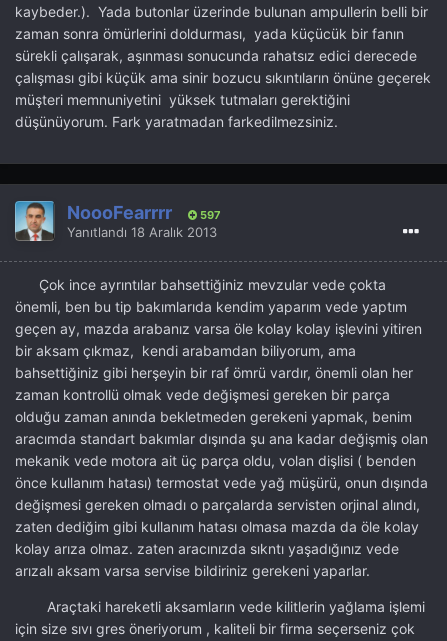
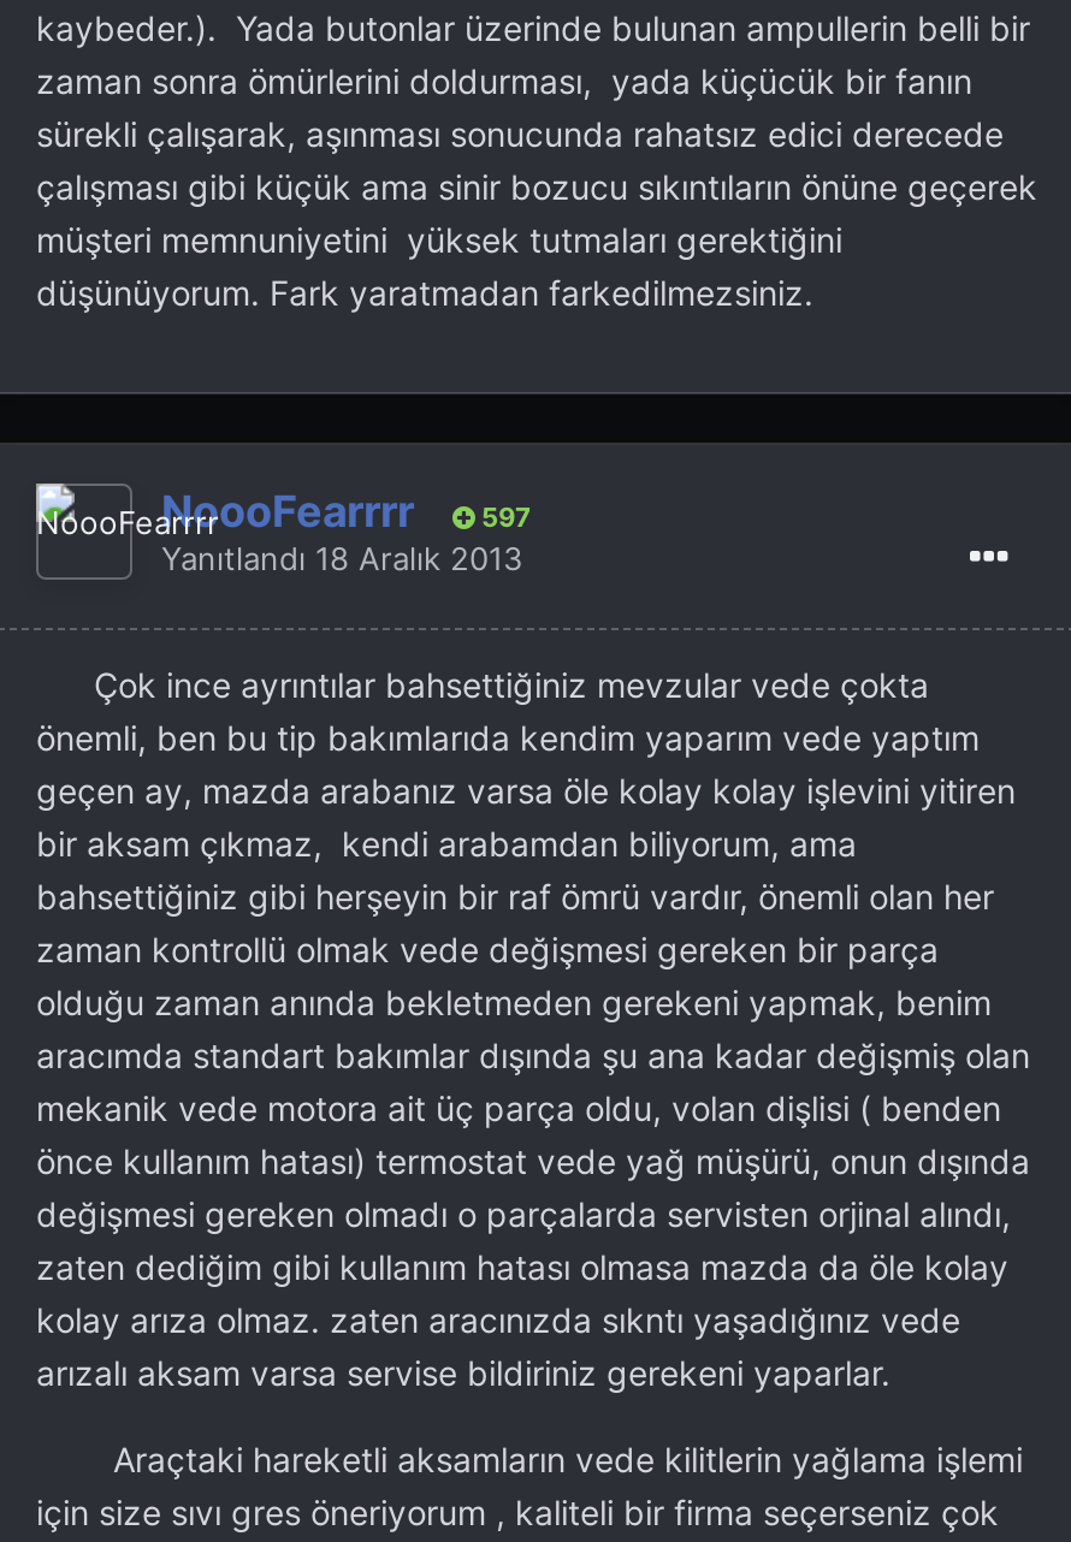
- [image]
+ [image]
